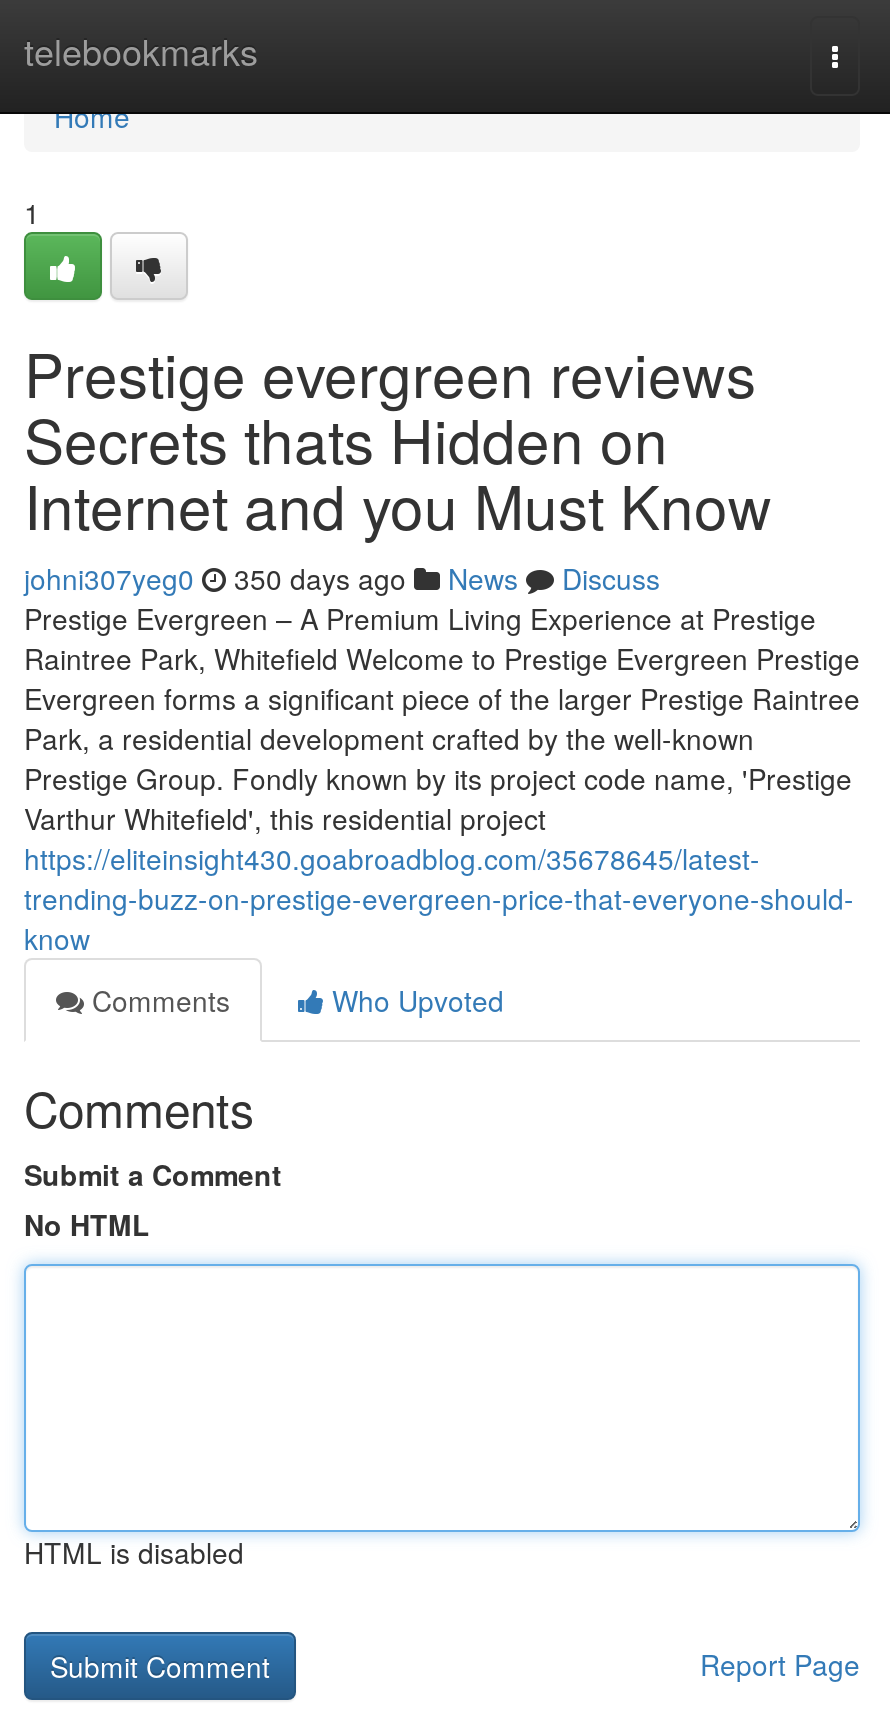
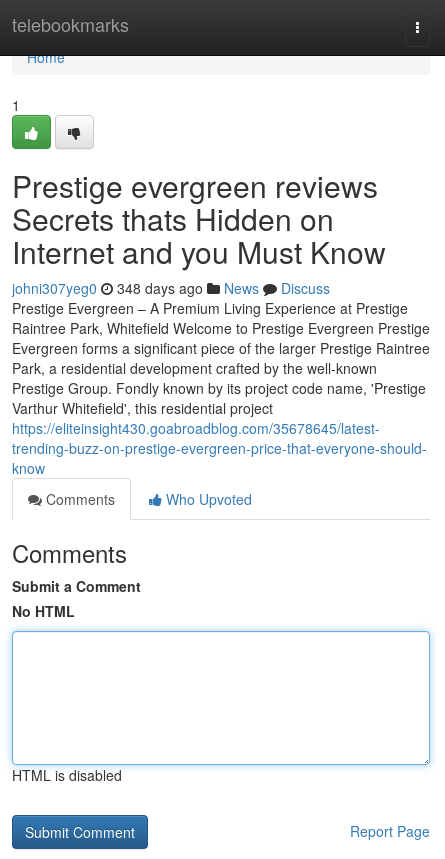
- johni307yeg0 350 days ago News Discuss
+ johni307yeg0 348 days ago News Discuss
